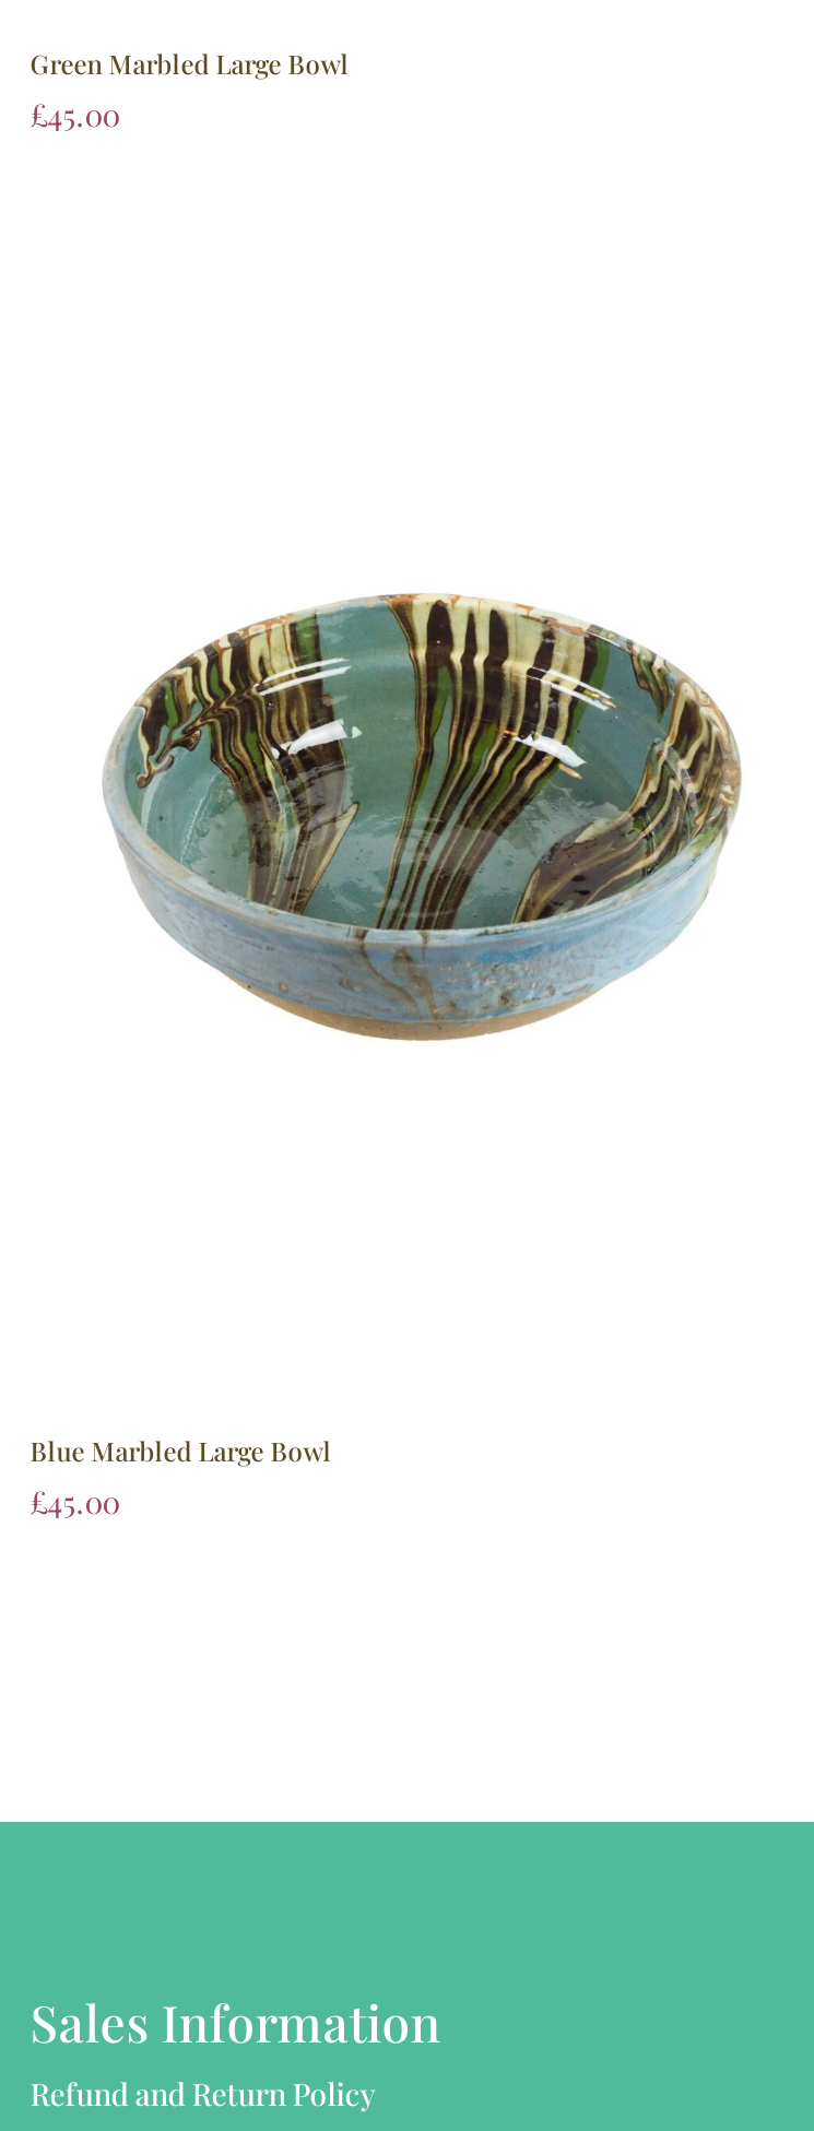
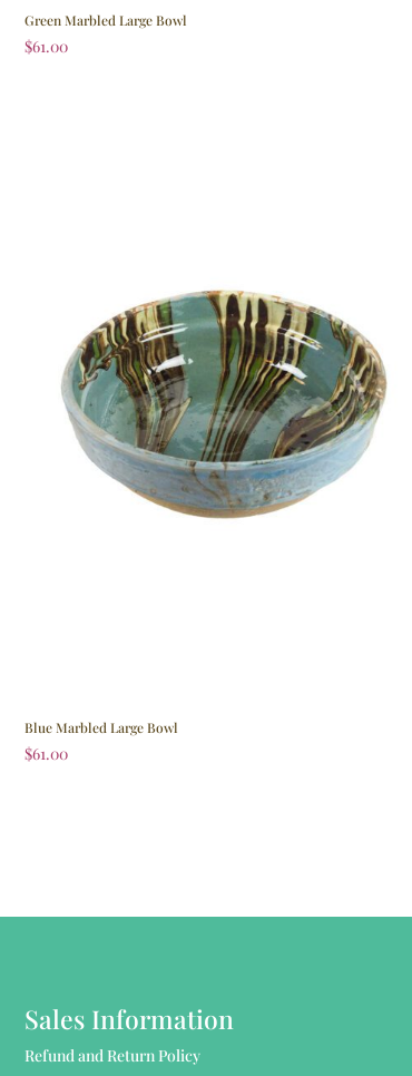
- £45.00
+ $61.00

- £45.00
+ $61.00
